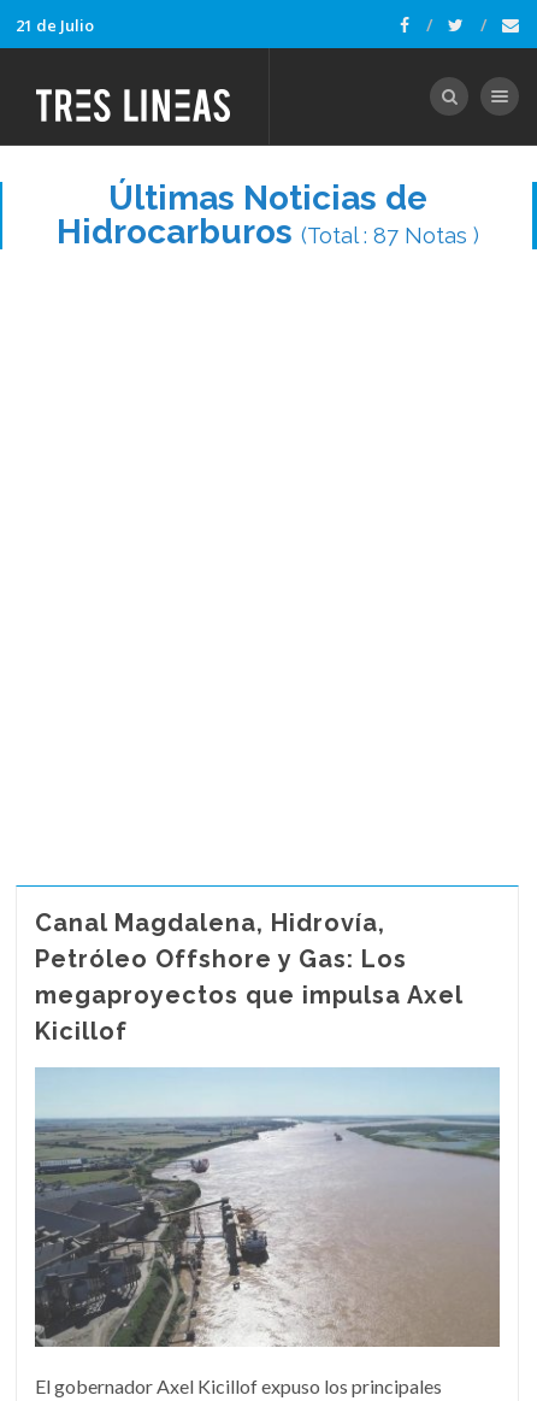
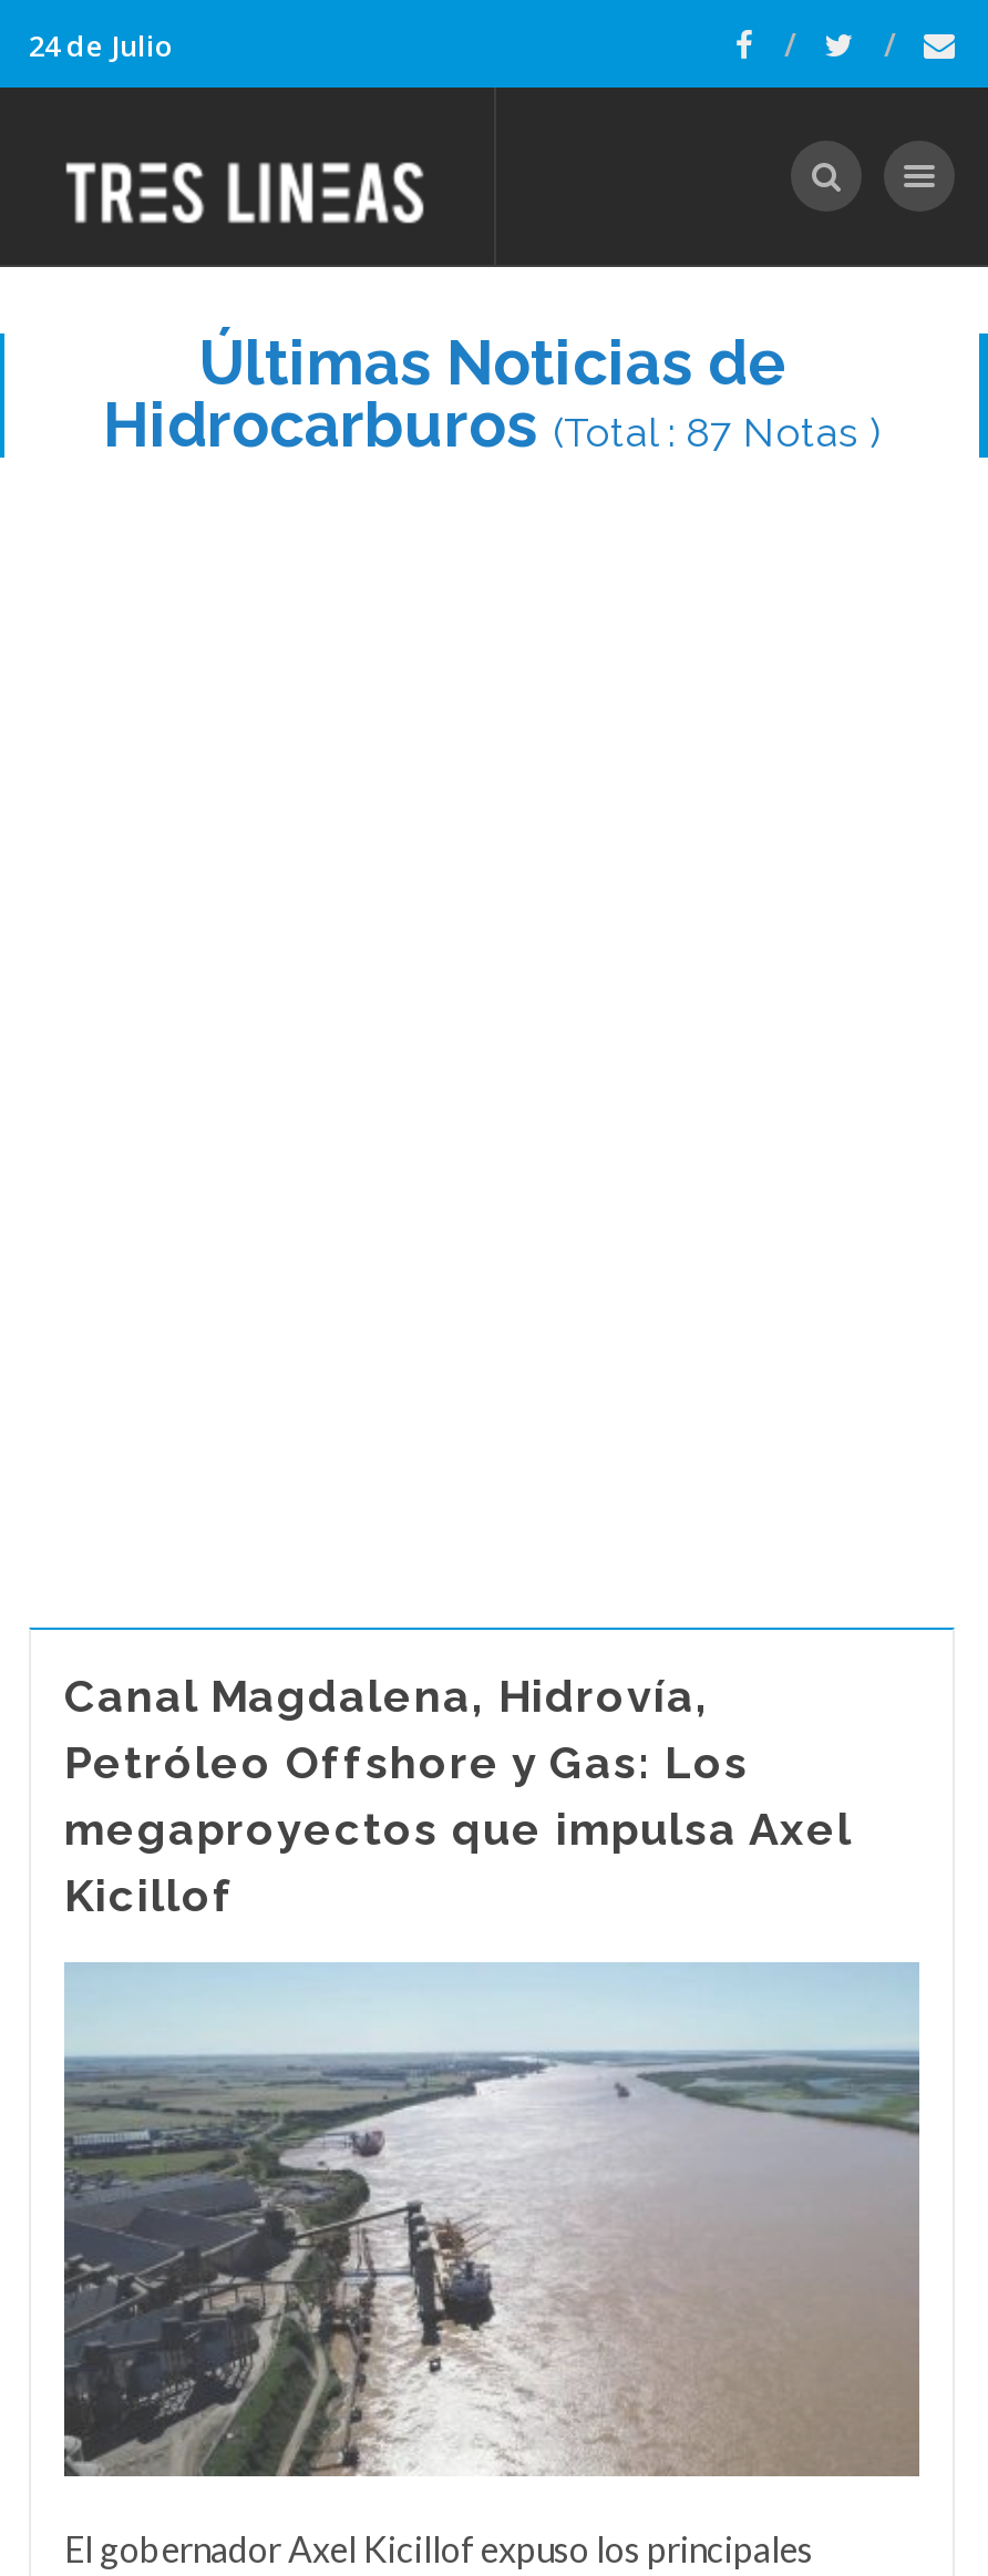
- 21 de Julio
+ 24 de Julio
